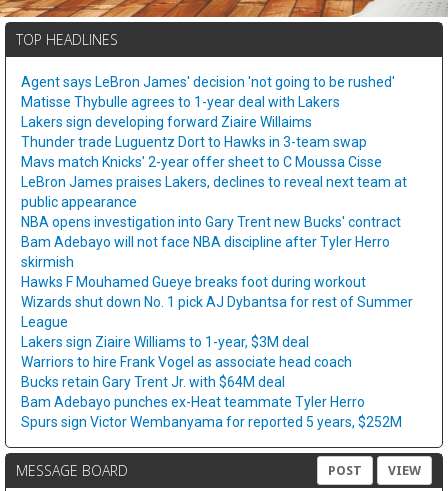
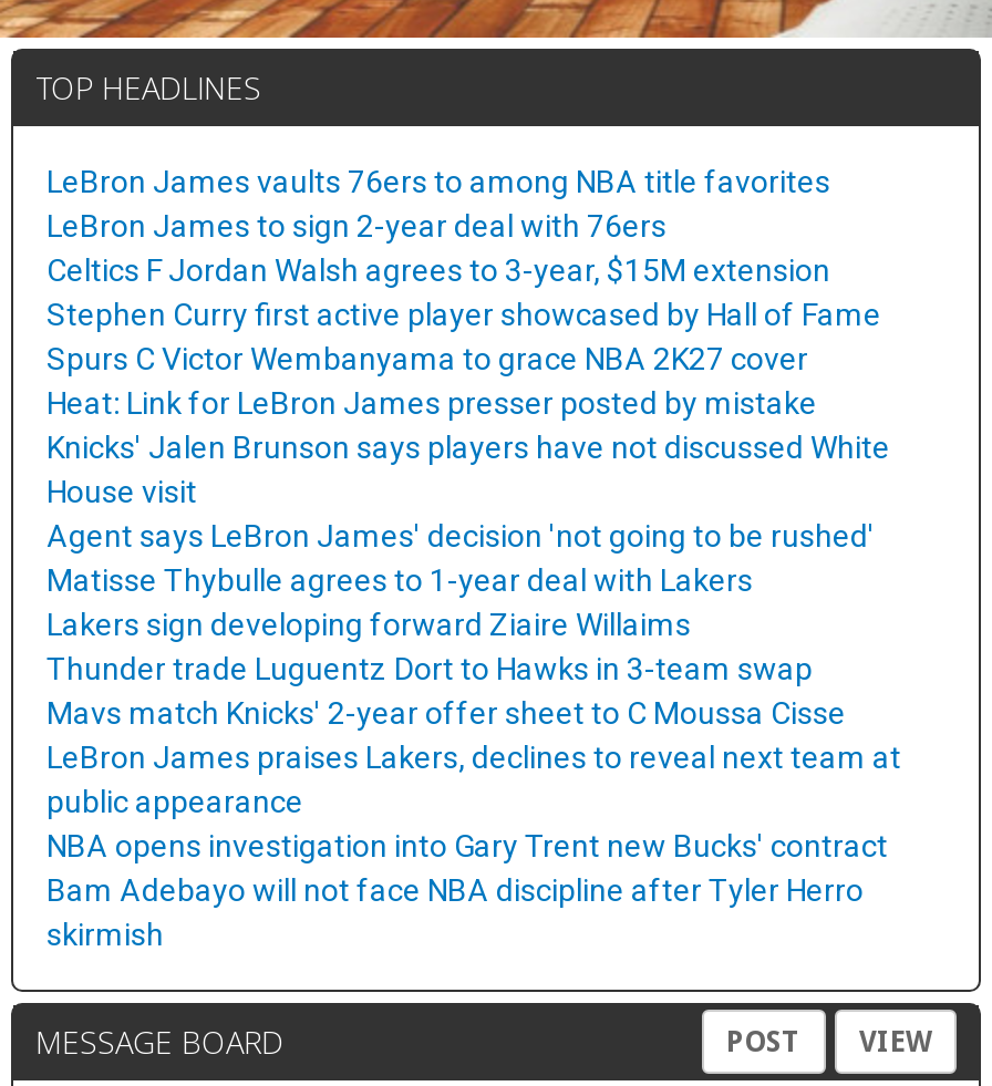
+ LeBron James vaults 76ers to among NBA title favorites
+ LeBron James to sign 2-year deal with 76ers
+ Celtics F Jordan Walsh agrees to 3-year, $15M extension
+ Stephen Curry first active player showcased by Hall of Fame
+ Spurs C Victor Wembanyama to grace NBA 2K27 cover
+ Heat: Link for LeBron James presser posted by mistake
+ Knicks' Jalen Brunson says players have not discussed White
+ House visit

moved down: Agent says LeBron James' decision 'not going to be rushed' | Matisse Thybulle agrees to 1-year deal with Lakers | Lakers sign developing forward Ziaire Willaims | ... | Bam Adebayo will not face NBA discipline after Tyler Herro | skirmish

- Hawks F Mouhamed Gueye breaks foot during workout
- Wizards shut down No. 1 pick AJ Dybantsa for rest of Summer
- League
- Lakers sign Ziaire Williams to 1-year, $3M deal
- Warriors to hire Frank Vogel as associate head coach
- Bucks retain Gary Trent Jr. with $64M deal
- Bam Adebayo punches ex-Heat teammate Tyler Herro
- Spurs sign Victor Wembanyama for reported 5 years, $252M
